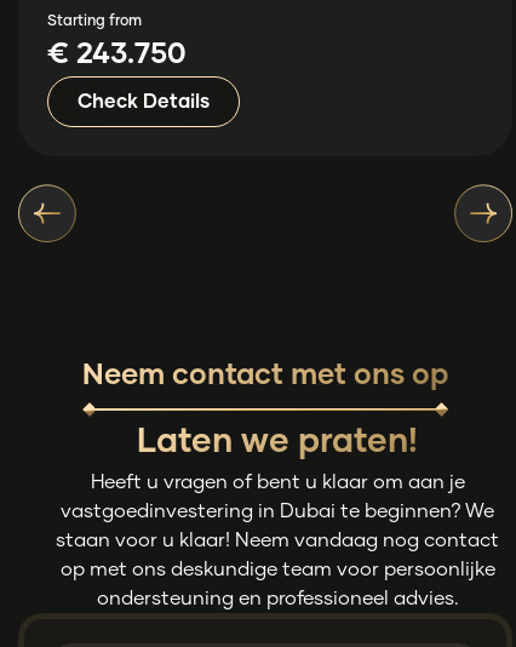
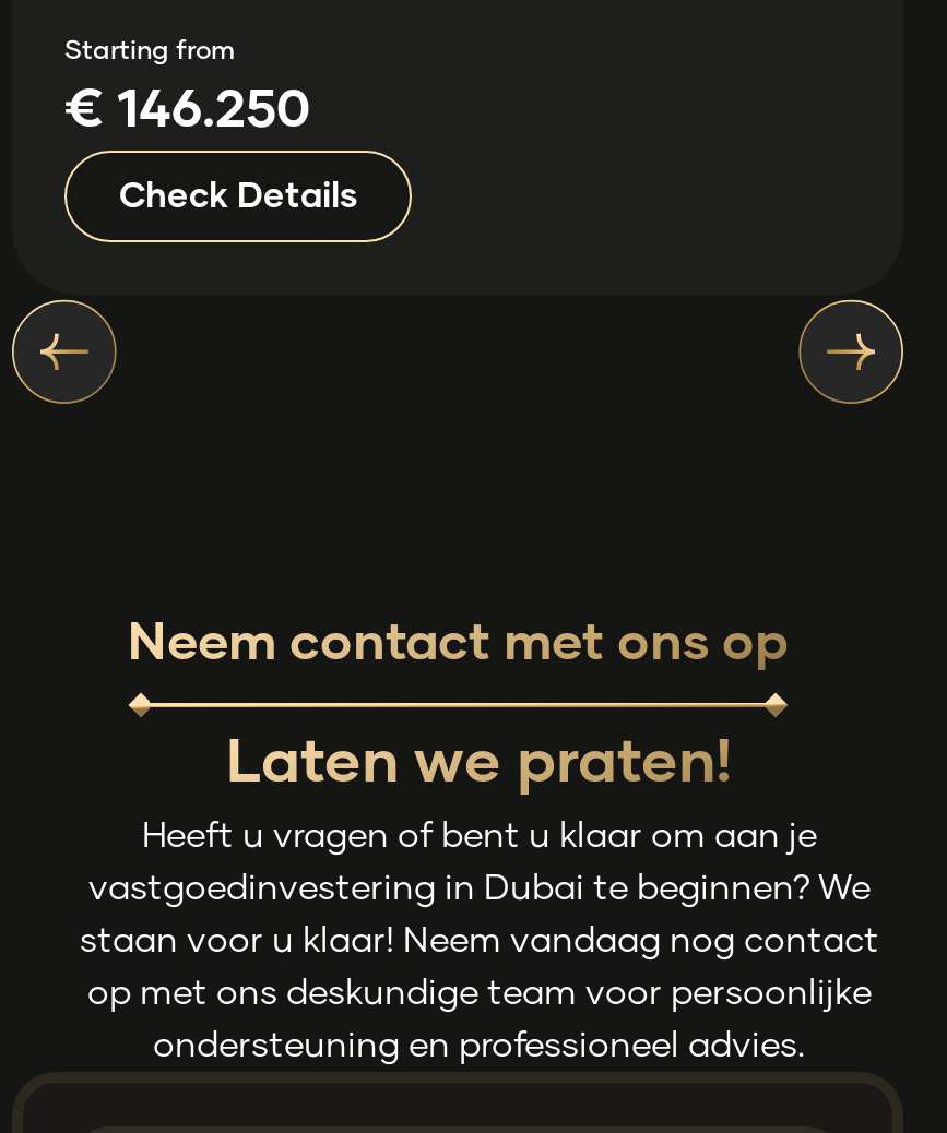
- € 243.750
+ € 146.250
